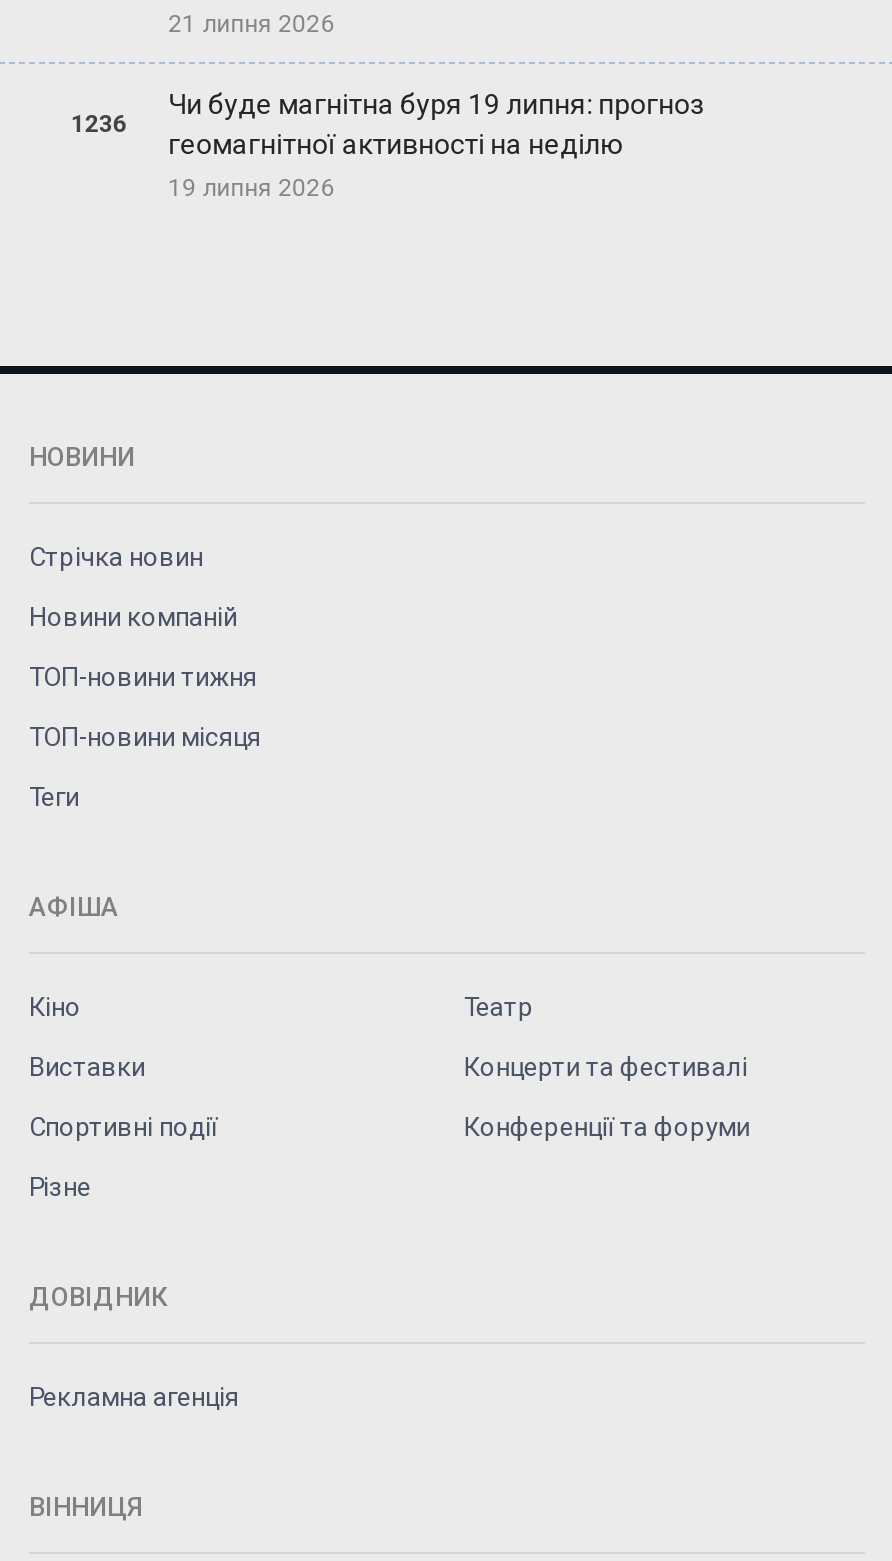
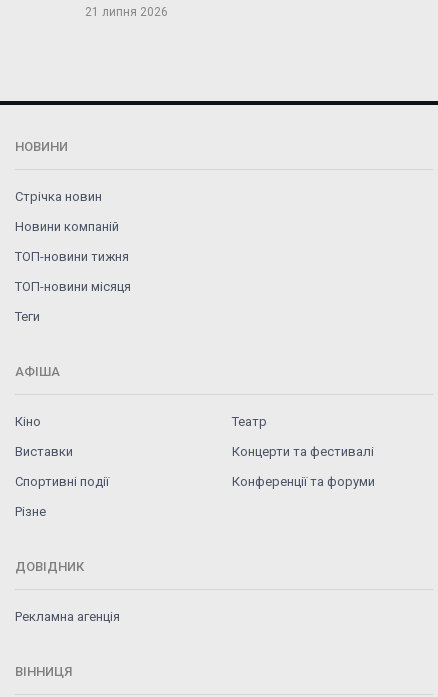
- Чи буде магнітна буря 19 липня: прогноз
- геомагнітної активності на неділю
- 19 липня 2026

- 1236
